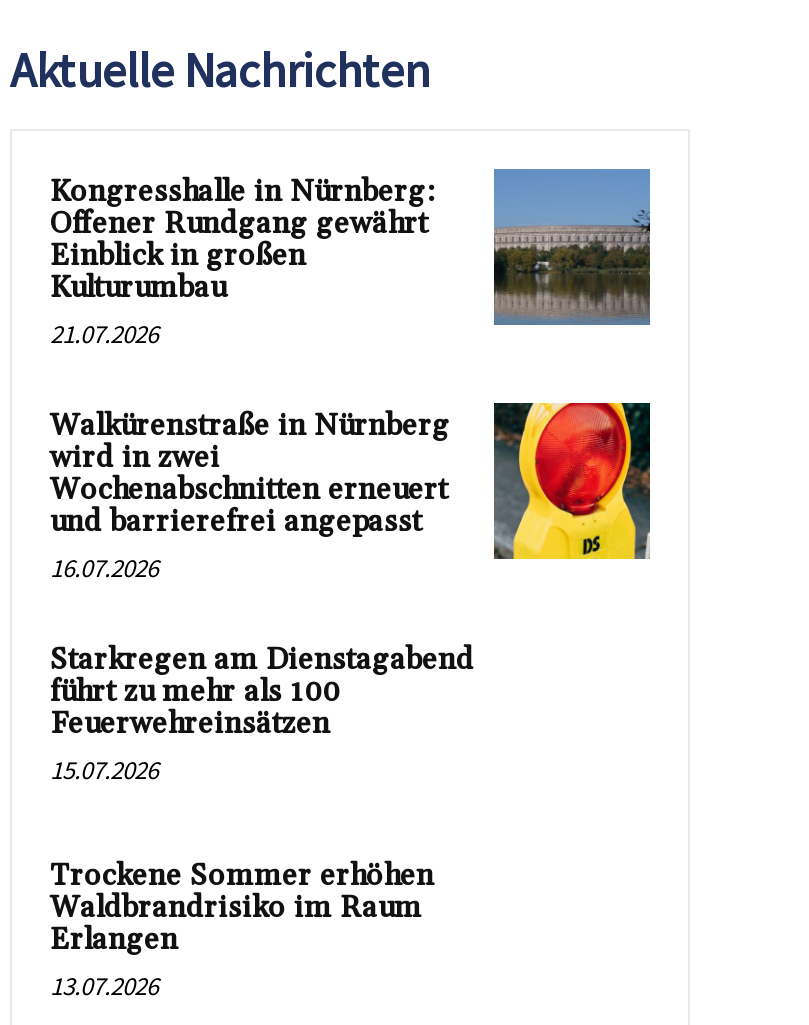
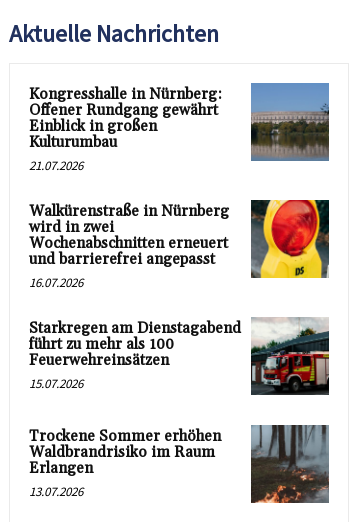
+ [image]

+ [image]
